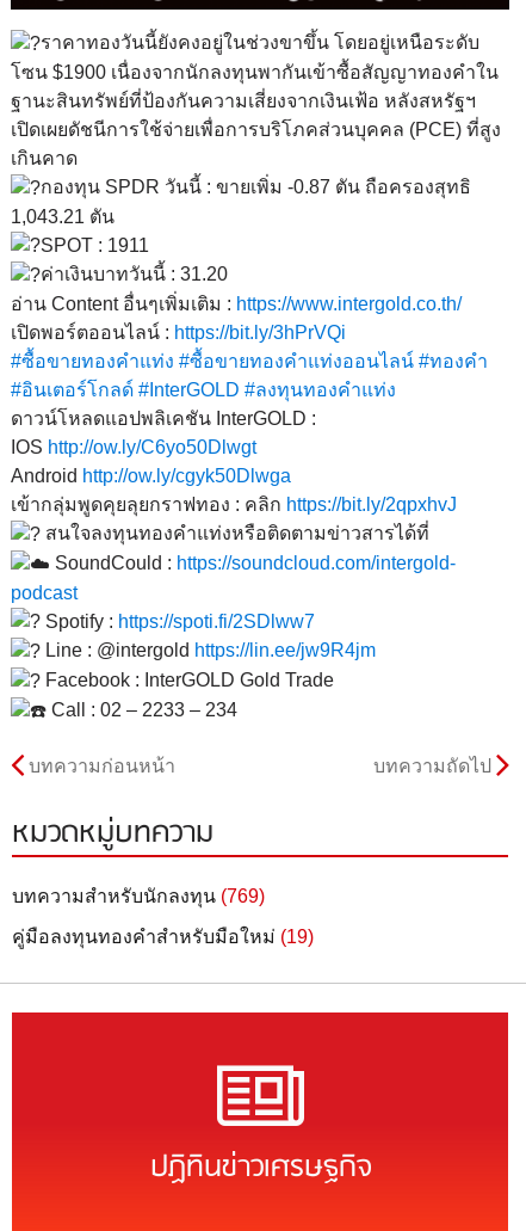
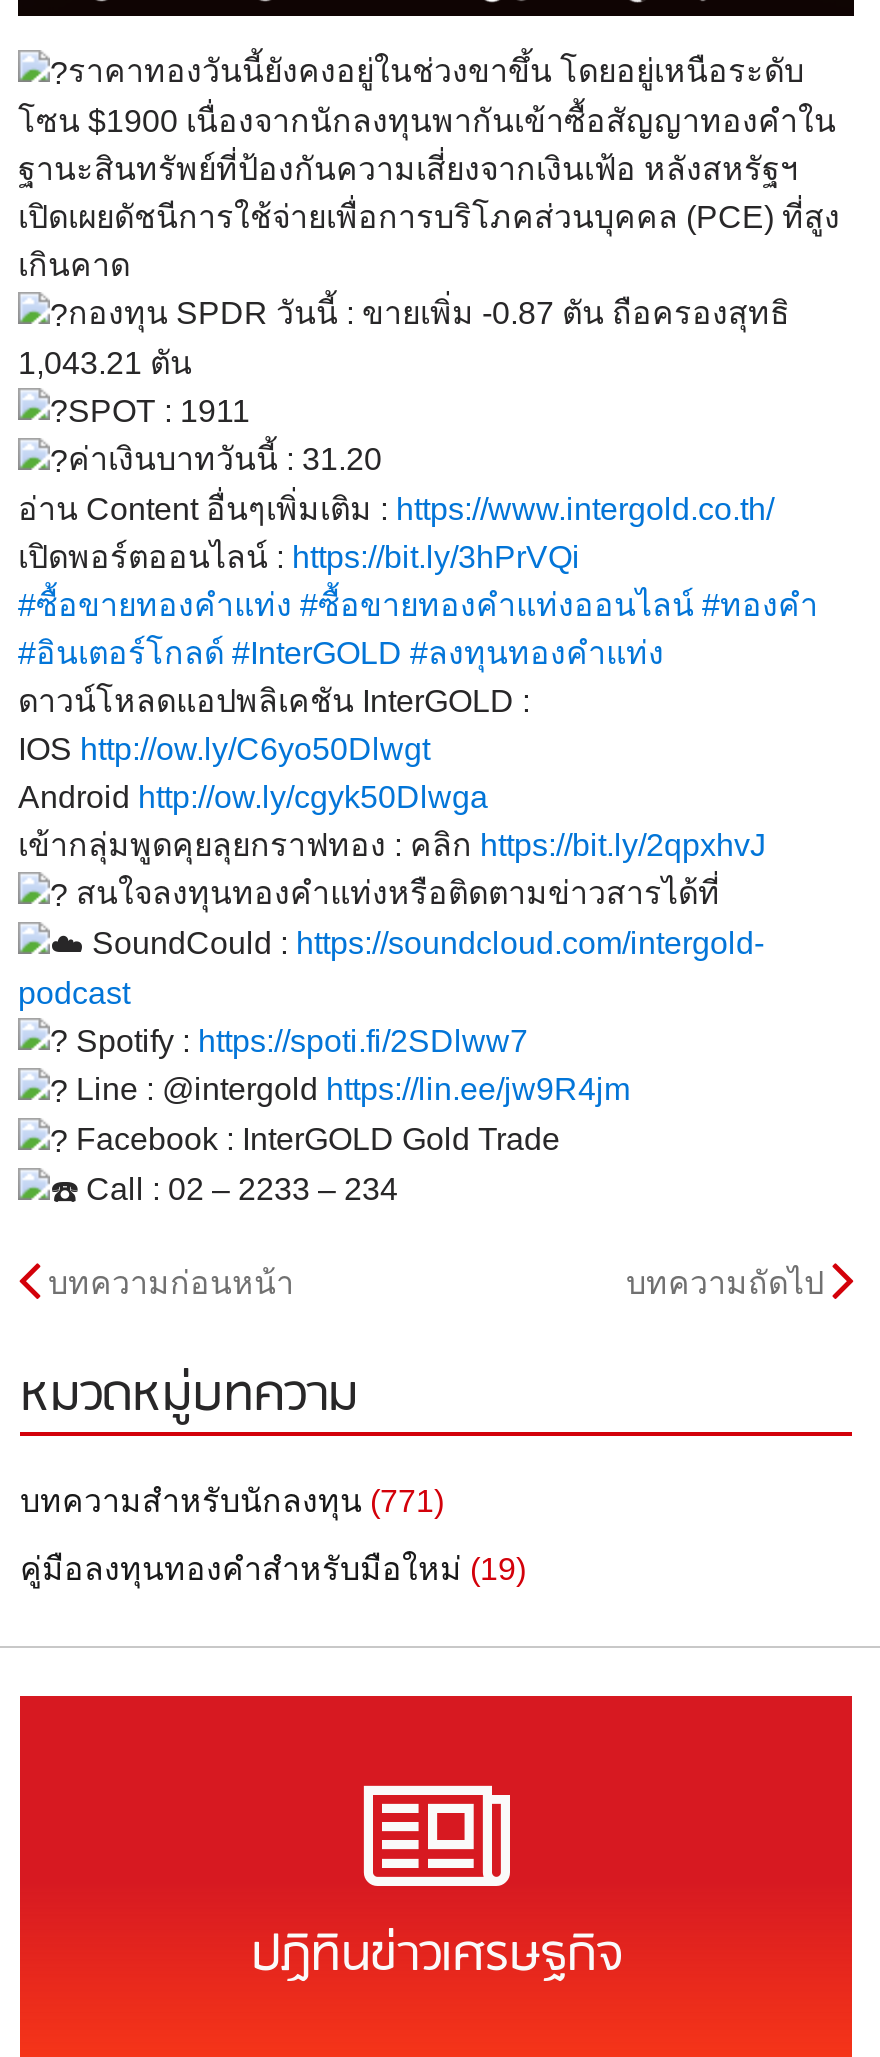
- บทความสำหรับนักลงทุน (769)
+ บทความสำหรับนักลงทุน (771)
